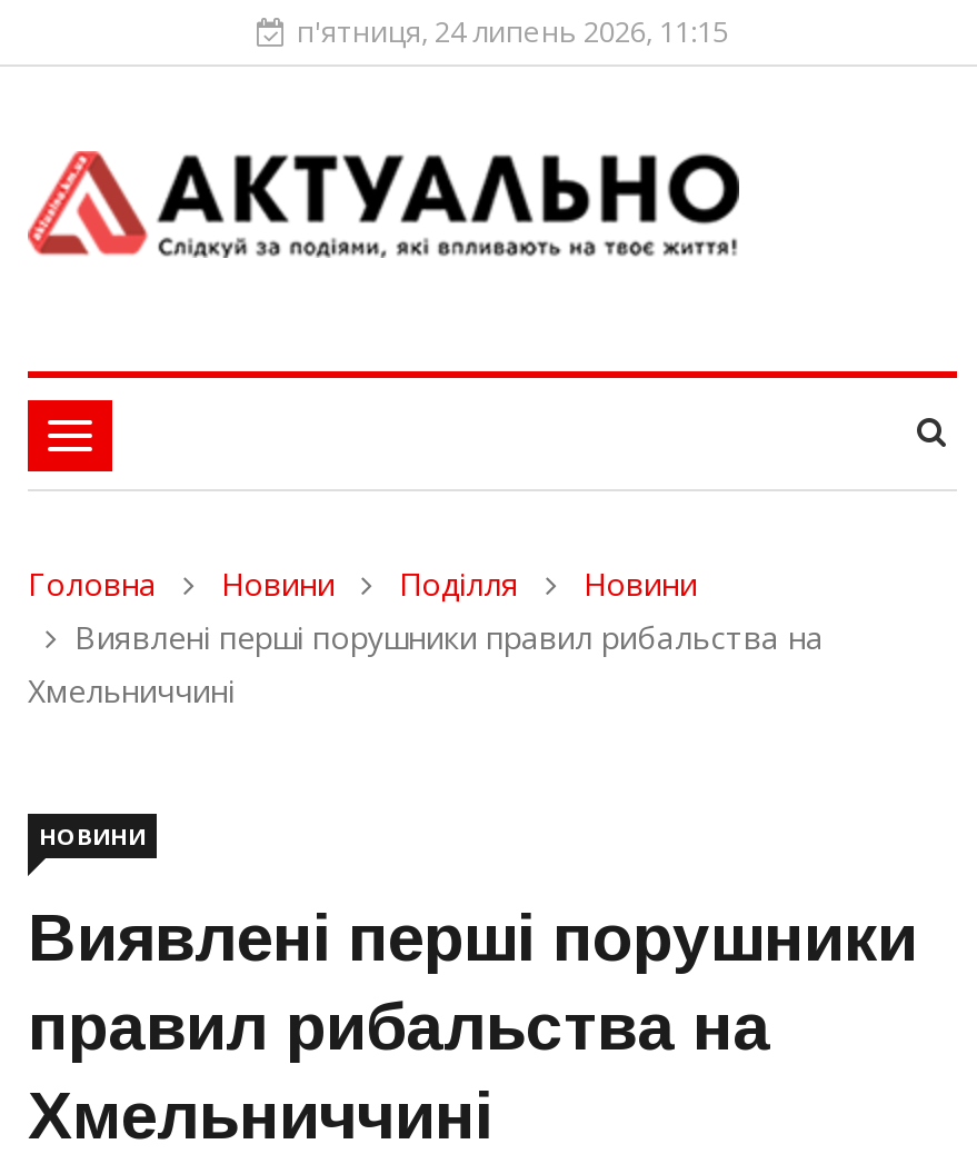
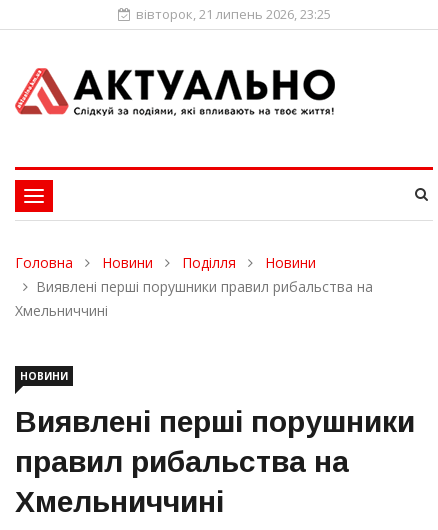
- п'ятниця, 24 липень 2026, 11:15
+ вівторок, 21 липень 2026, 23:25
